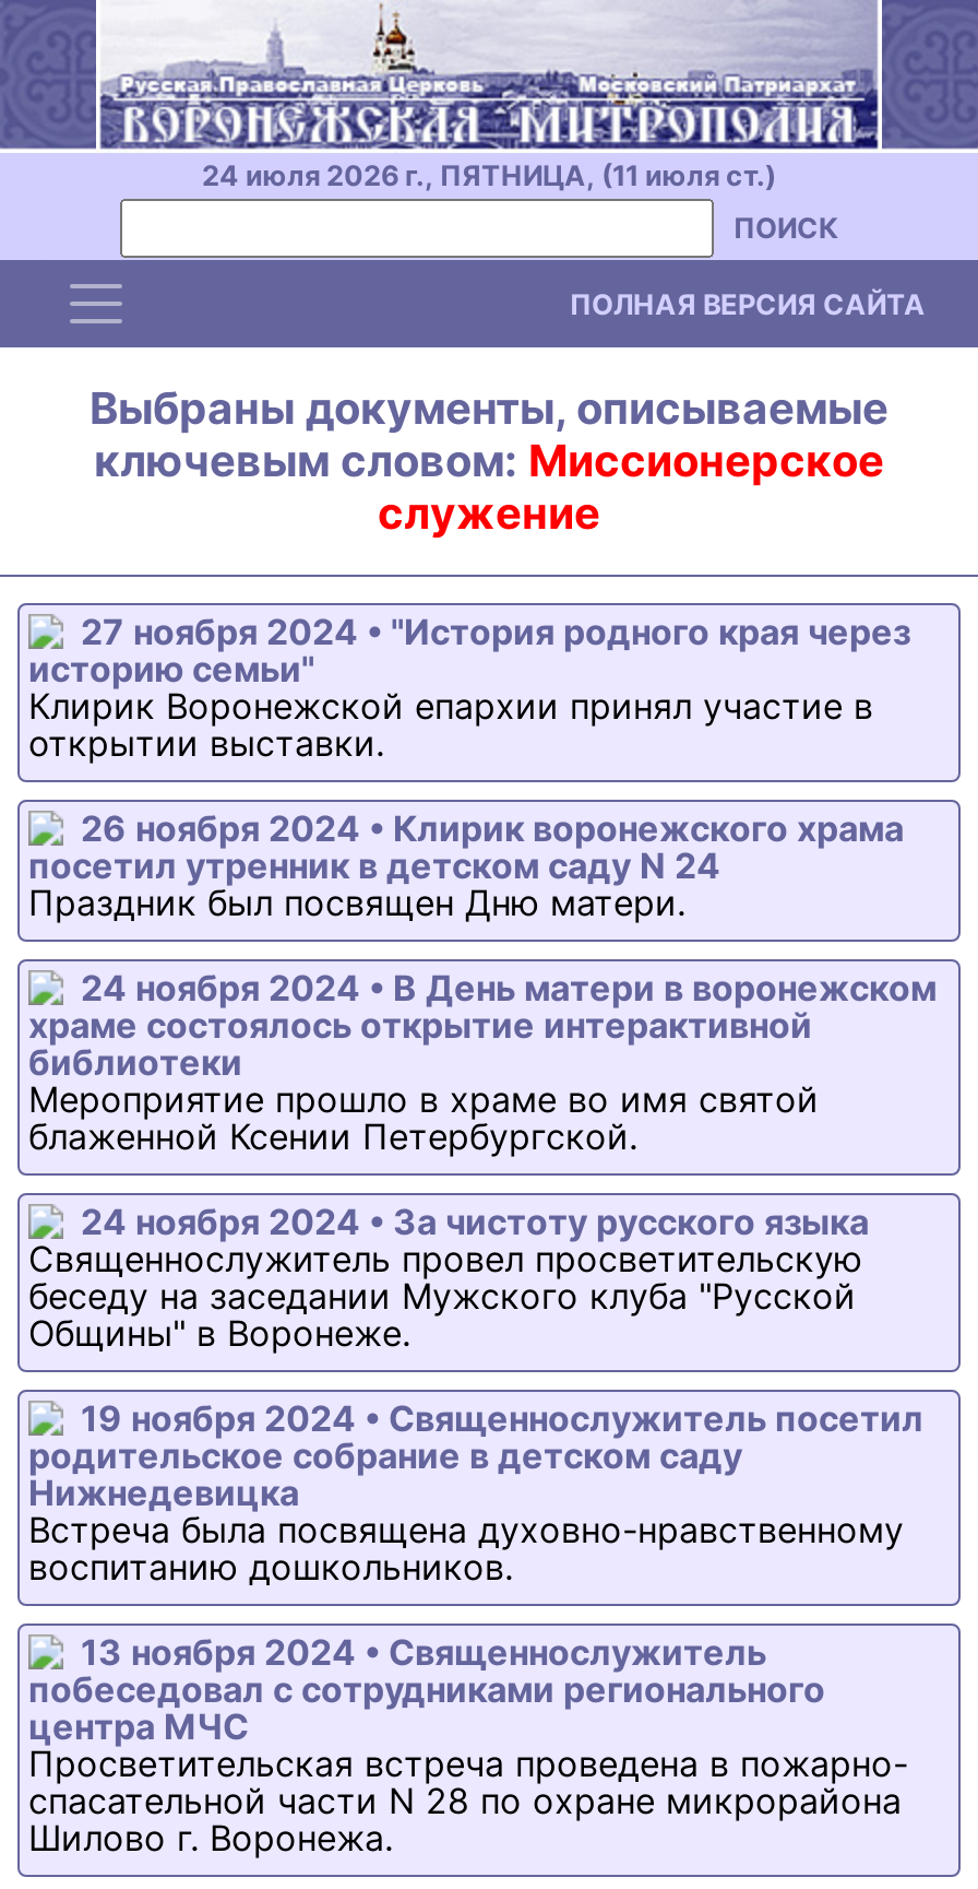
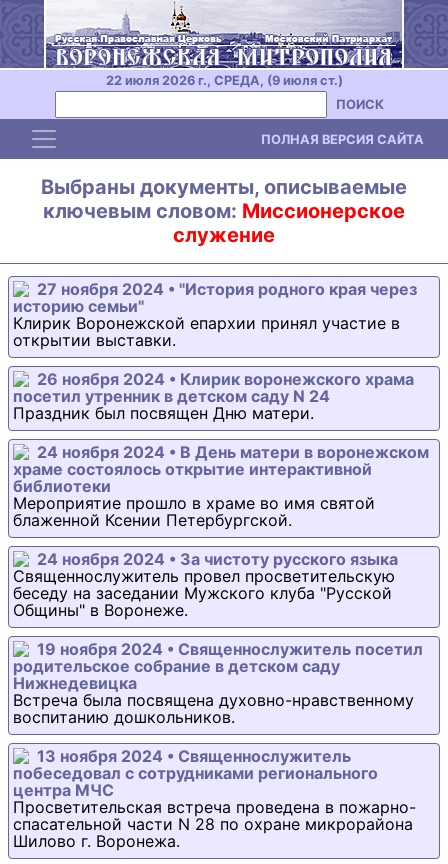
- 24 июля 2026 г., ПЯТНИЦА, (11 июля ст.)
+ 22 июля 2026 г., СРЕДА, (9 июля ст.)
